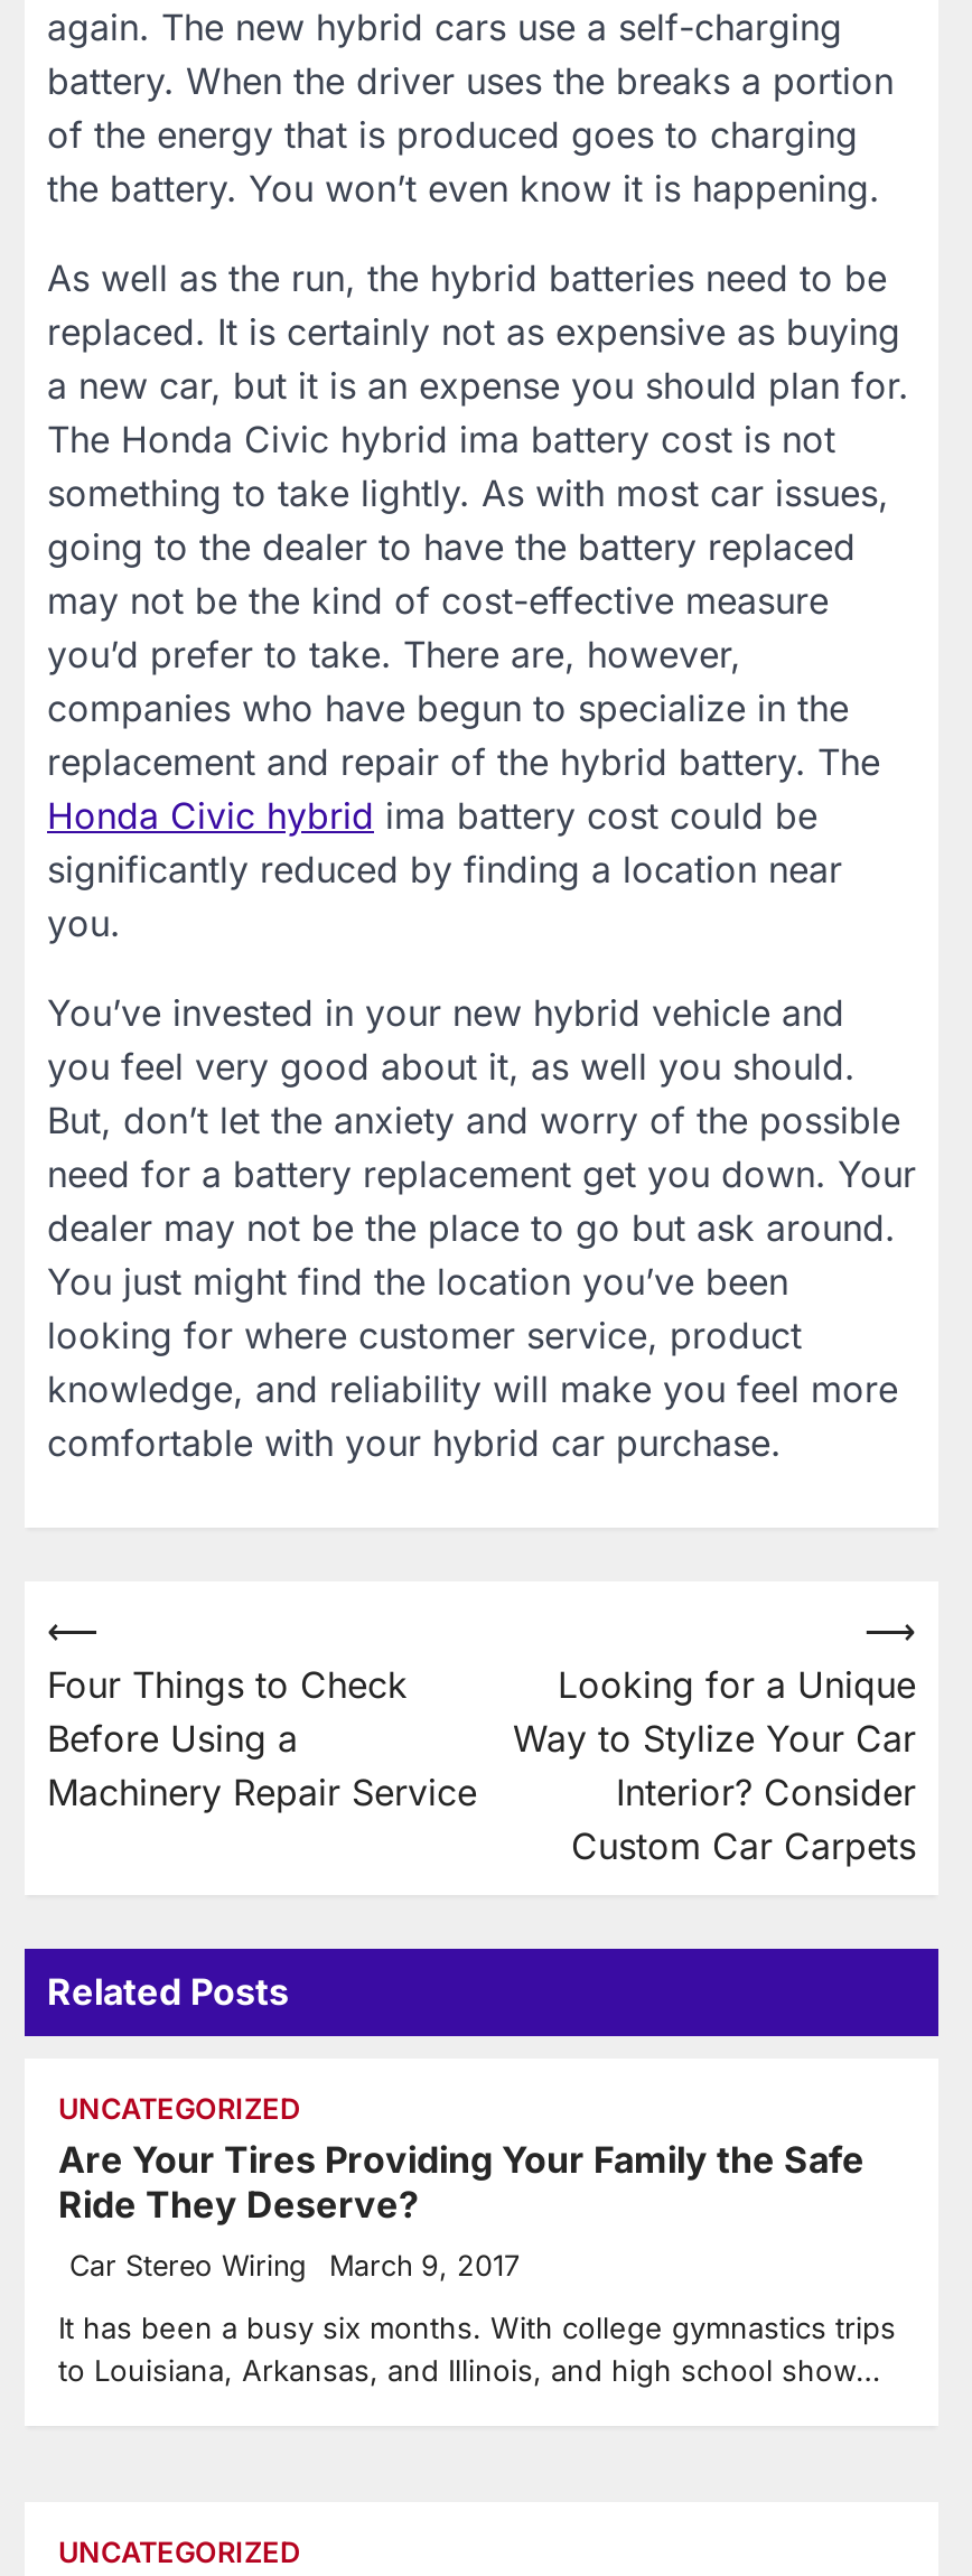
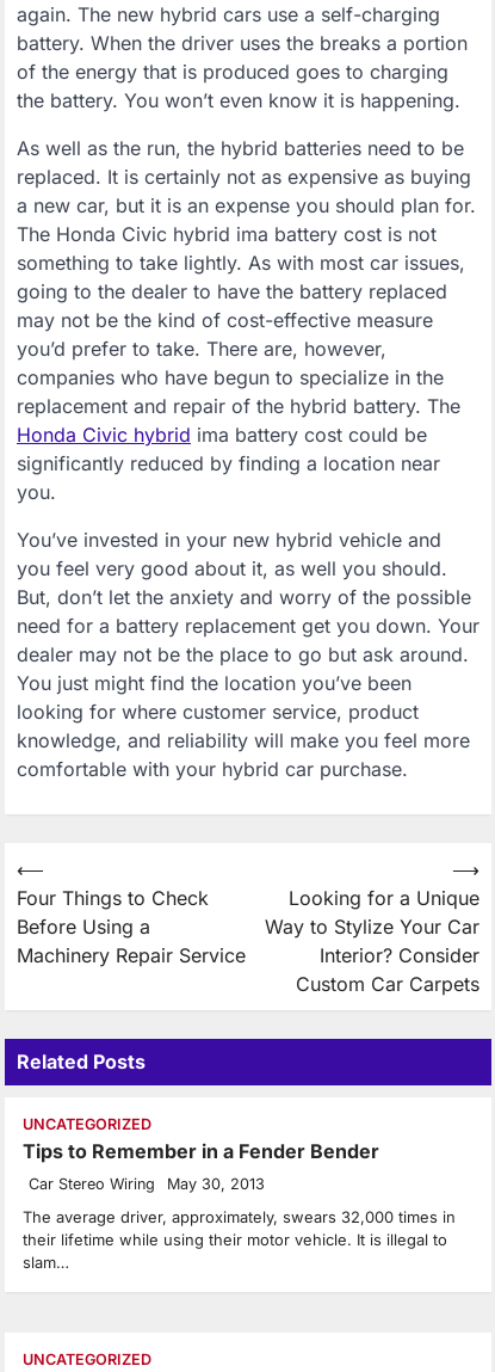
- Are Your Tires Providing Your Family the Safe
- Ride They Deserve?
+ Tips to Remember in a Fender Bender

- Car Stereo Wiring March 9, 2017
+ Car Stereo Wiring May 30, 2013

moved up: Car Stereo Wiring

- It has been a busy six months. With college gymnastics trips
- to Louisiana, Arkansas, and Illinois, and high school show…
+ The average driver, approximately, swears 32,000 times in
+ their lifetime while using their motor vehicle. It is illegal to
+ slam…
